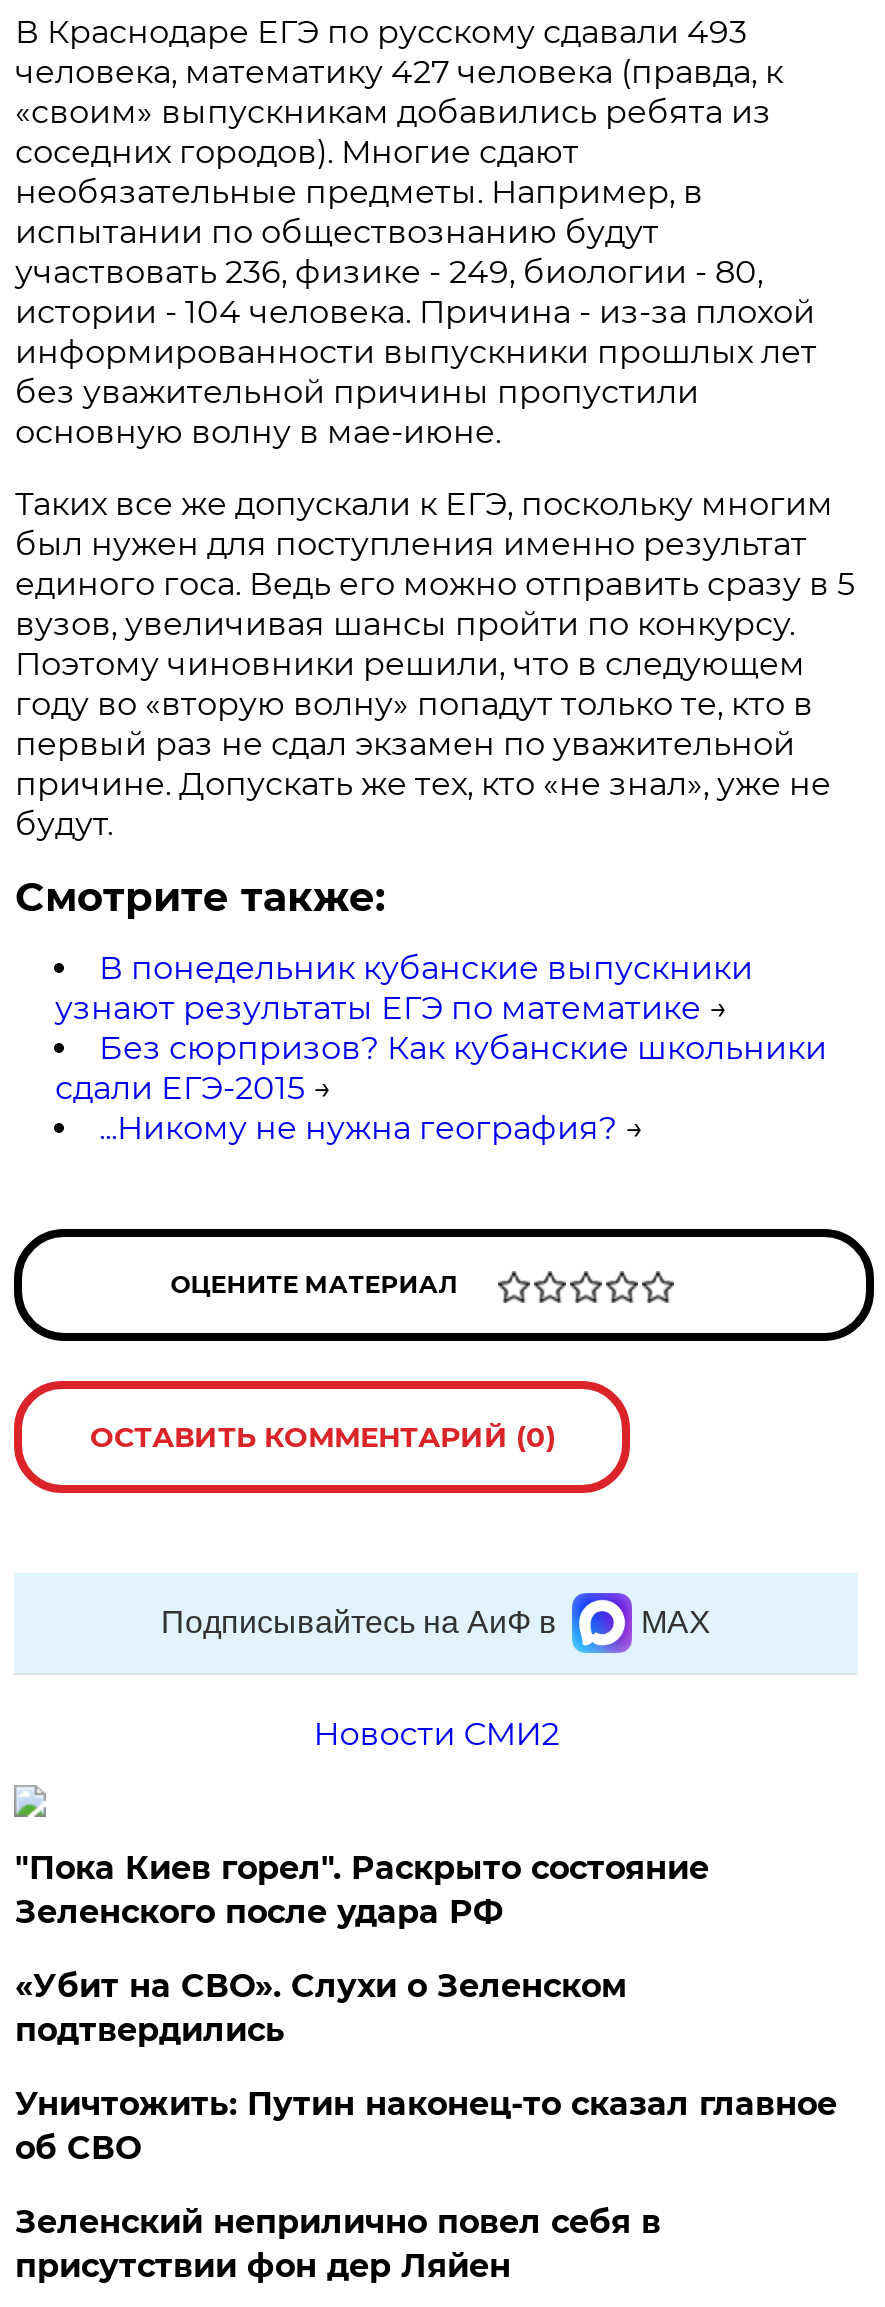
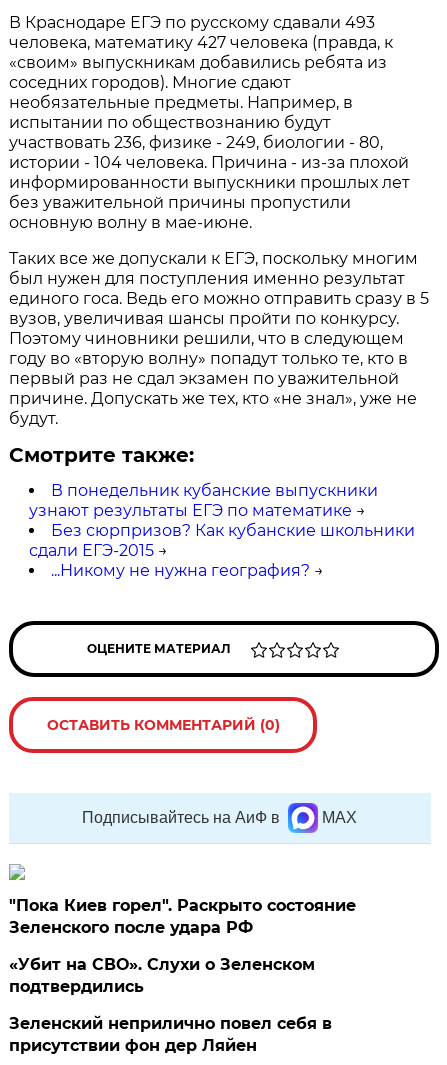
- Новости СМИ2

- Уничтожить: Путин наконец-то сказал главное
- об СВО
